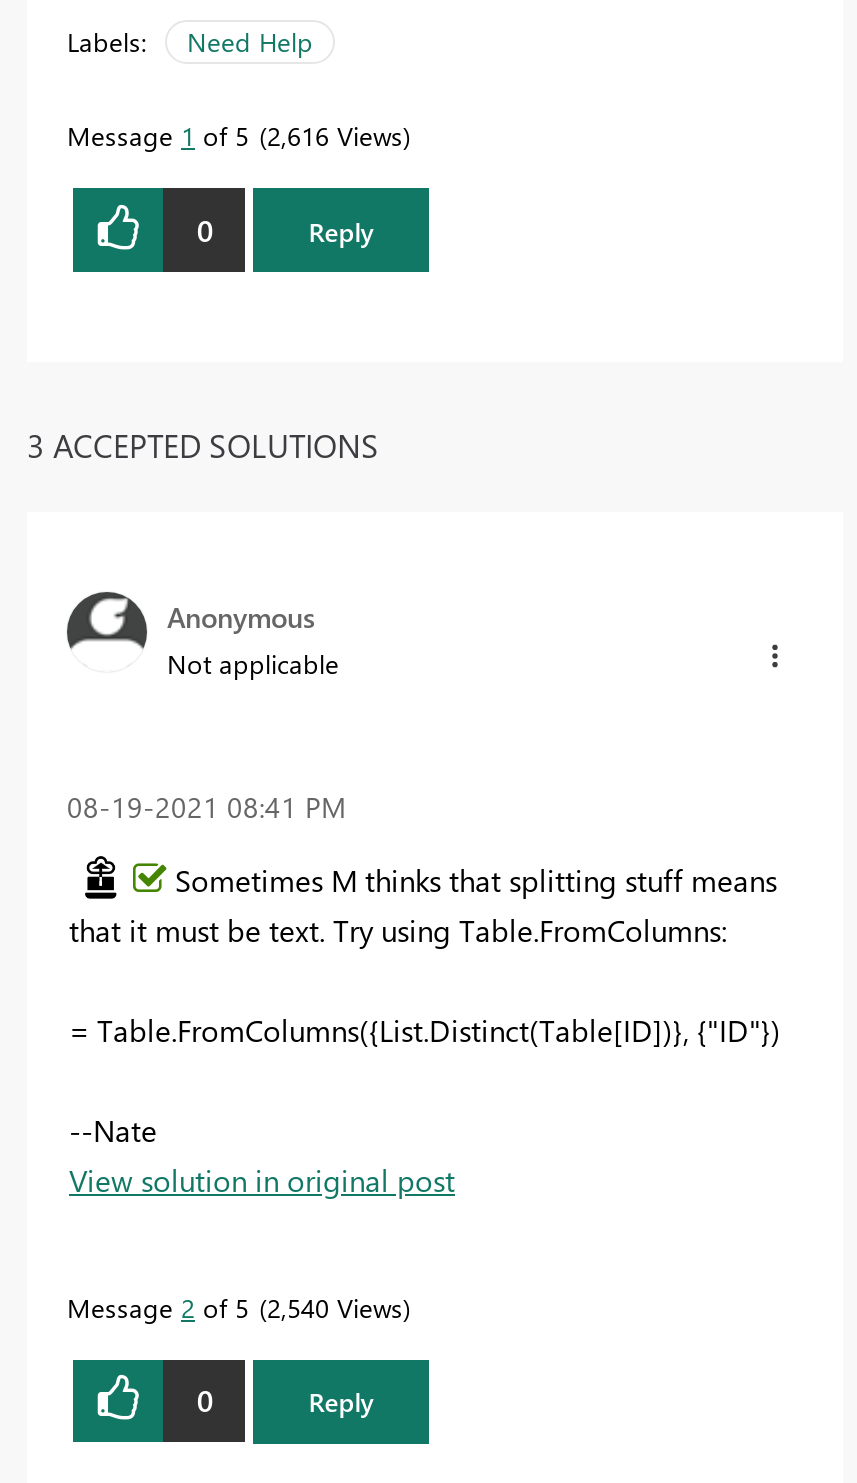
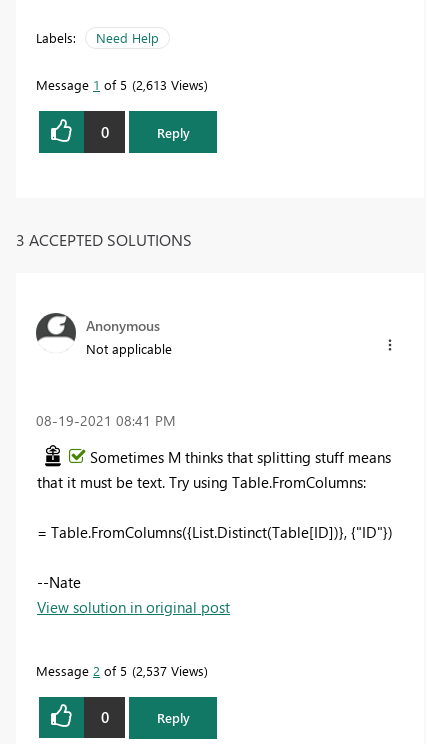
- Message 1 of 5 2,616 Views
+ Message 1 of 5 2,613 Views

- Message 2 of 5 2,540 Views
+ Message 2 of 5 2,537 Views
